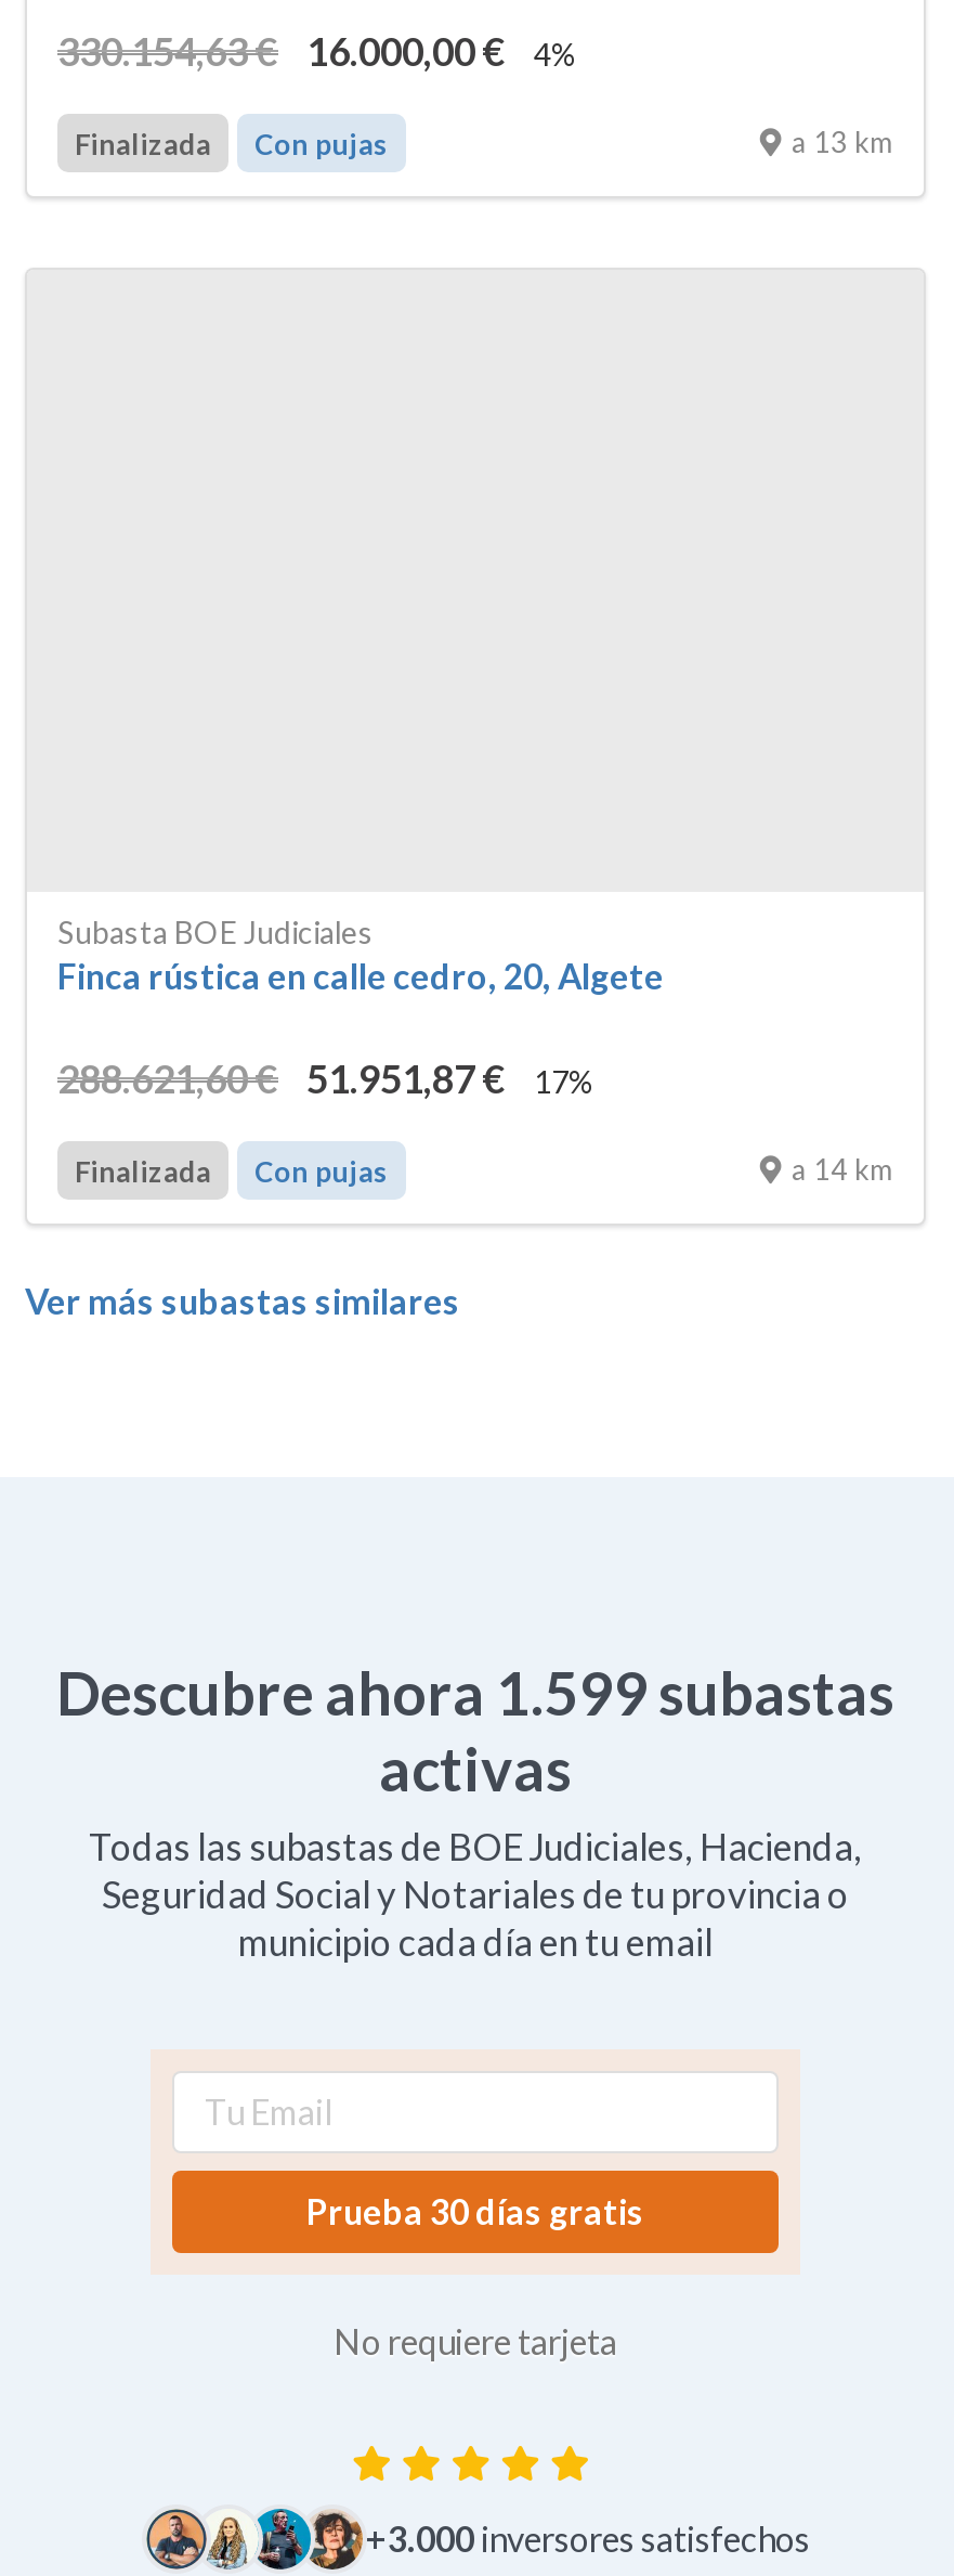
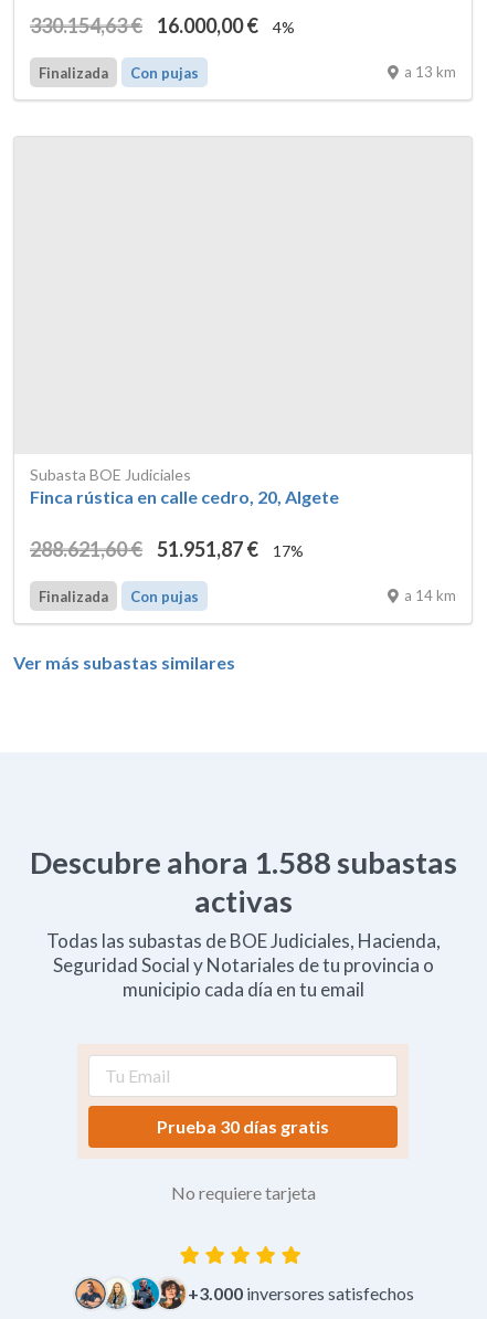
- Descubre ahora 1.599 subastas
+ Descubre ahora 1.588 subastas
